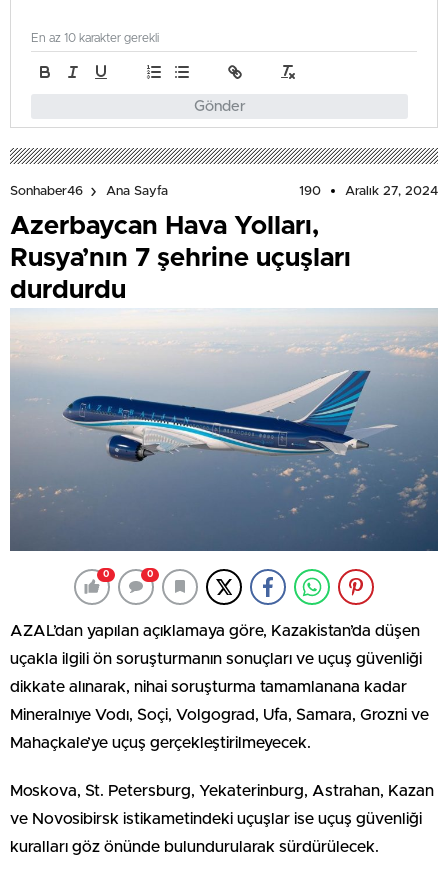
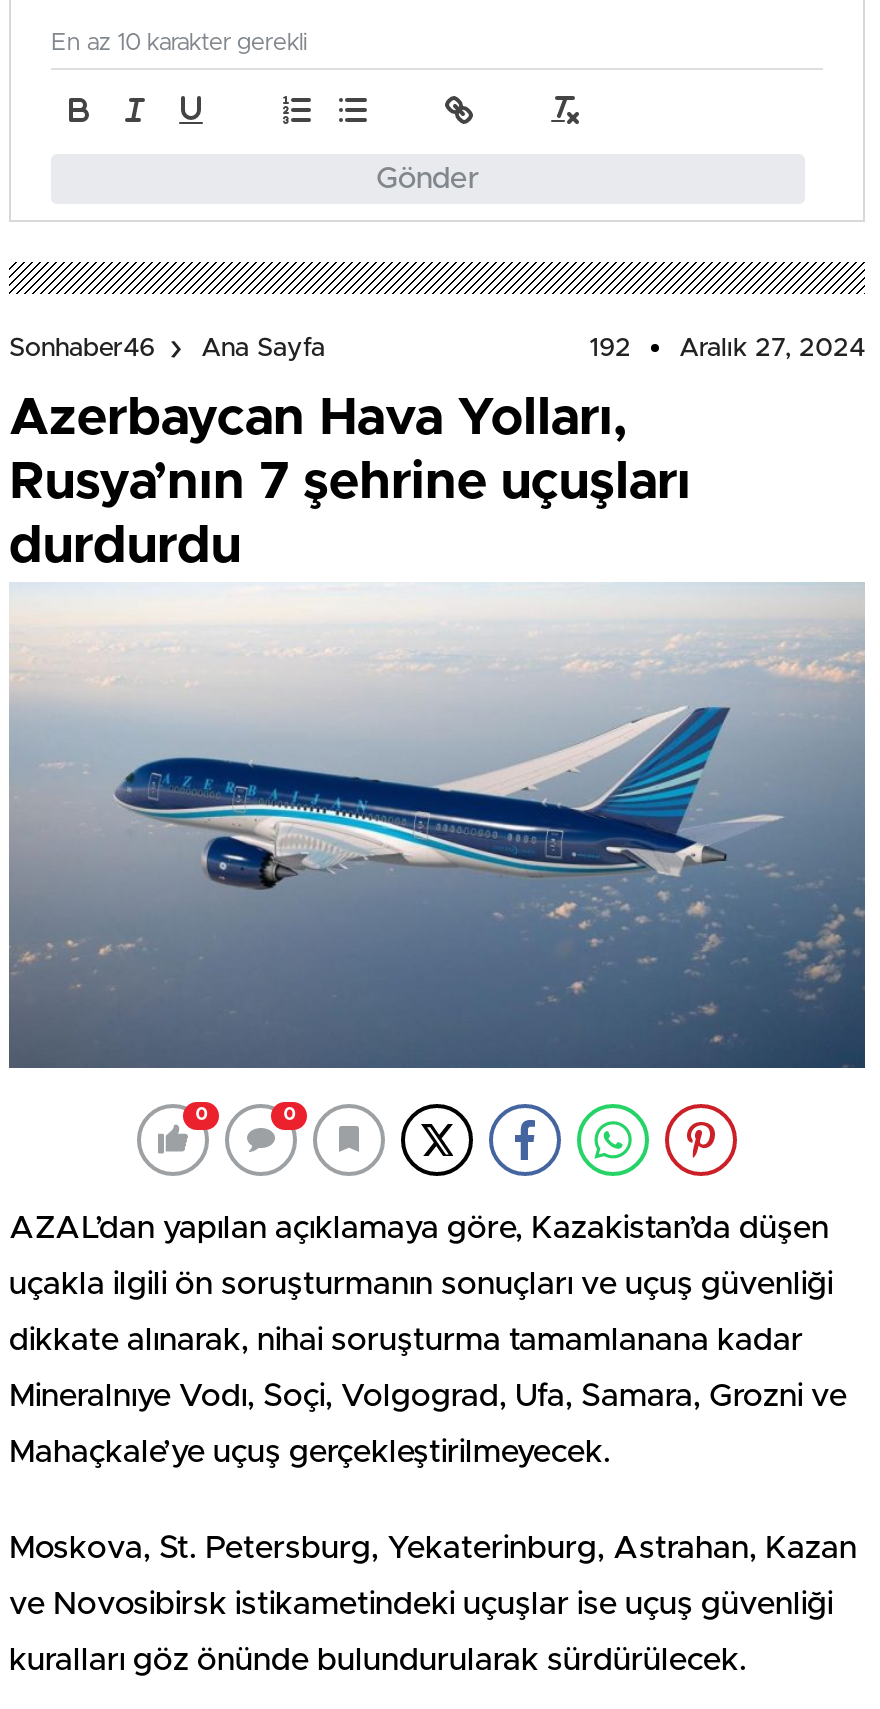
- 190 Aralık 27, 2024
+ 192 Aralık 27, 2024
